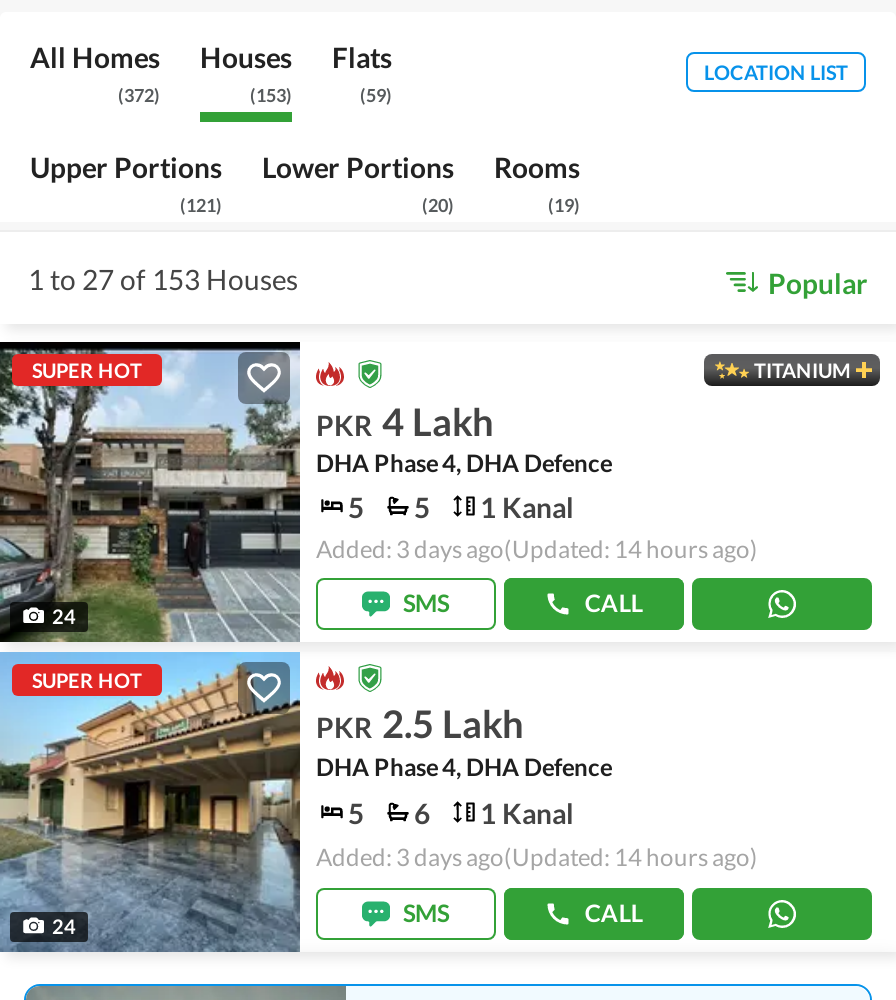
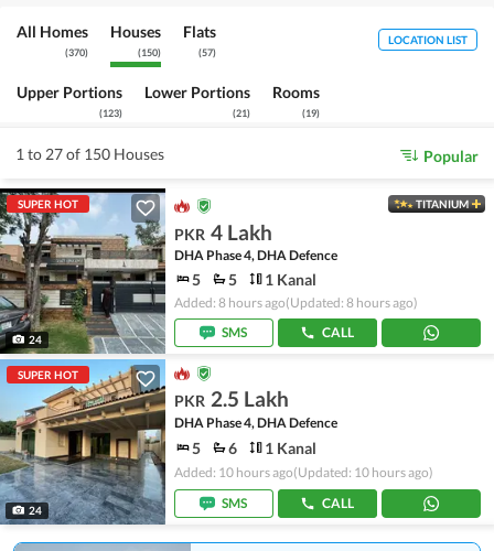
- (372)
+ (370)

- (153)
+ (150)

- (59)
+ (57)

- (121)
+ (123)

- (20)
+ (21)

- 1 to 27 of 153 Houses
+ 1 to 27 of 150 Houses

- Added: 3 days ago(Updated: 14 hours ago)
+ Added: 8 hours ago(Updated: 8 hours ago)

- Added: 3 days ago(Updated: 14 hours ago)
+ Added: 10 hours ago(Updated: 10 hours ago)
